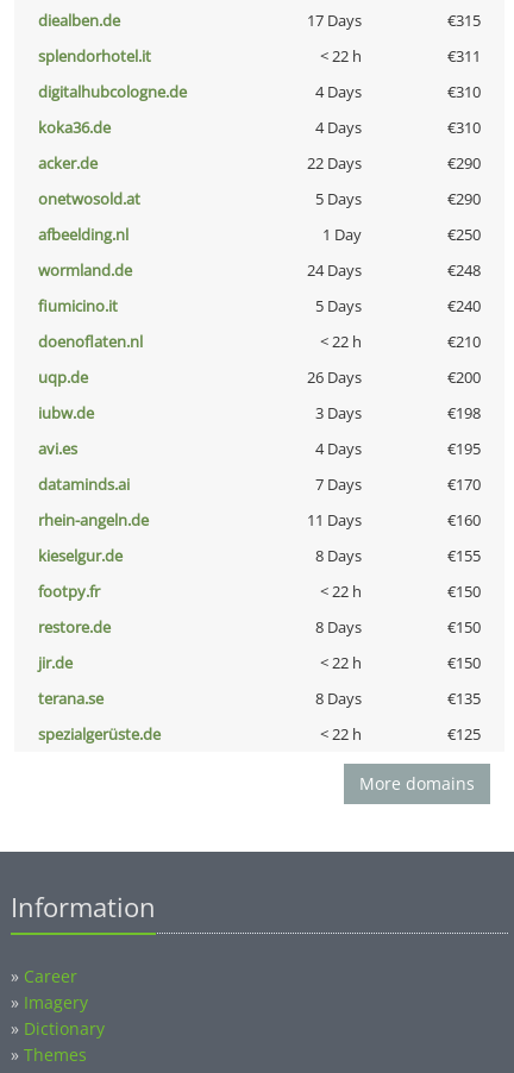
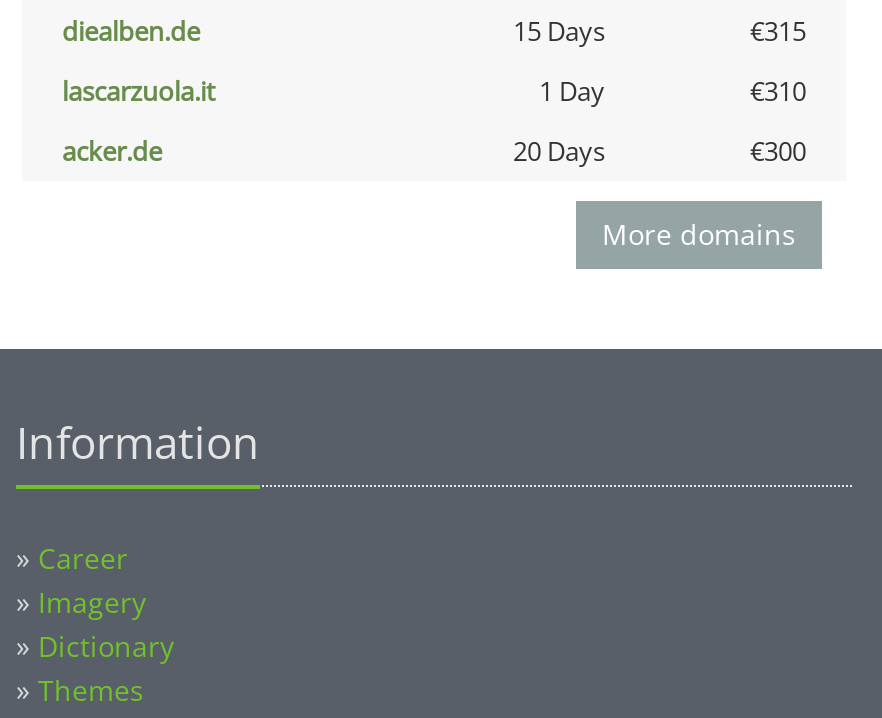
- 17 Days
+ 15 Days

- splendorhotel.it
- < 22 h
- €311
- digitalhubcologne.de
- 4 Days
- €310
- koka36.de
- 4 Days
+ lascarzuola.it
+ 1 Day

- 22 Days
- €290
- onetwosold.at
- 5 Days
- €290
- afbeelding.nl
- 1 Day
- €250
- wormland.de
- 24 Days
- €248
- fiumicino.it
- 5 Days
- €240
- doenoflaten.nl
- < 22 h
- €210
- uqp.de
- 26 Days
- €200
- iubw.de
- 3 Days
- €198
- avi.es
- 4 Days
- €195
- dataminds.ai
- 7 Days
- €170
- rhein-angeln.de
- 11 Days
- €160
- kieselgur.de
- 8 Days
- €155
- footpy.fr
- < 22 h
- €150
- restore.de
- 8 Days
- €150
- jir.de
- < 22 h
- €150
- terana.se
- 8 Days
- €135
- spezialgerüste.de
- < 22 h
- €125
+ 20 Days
+ €300
